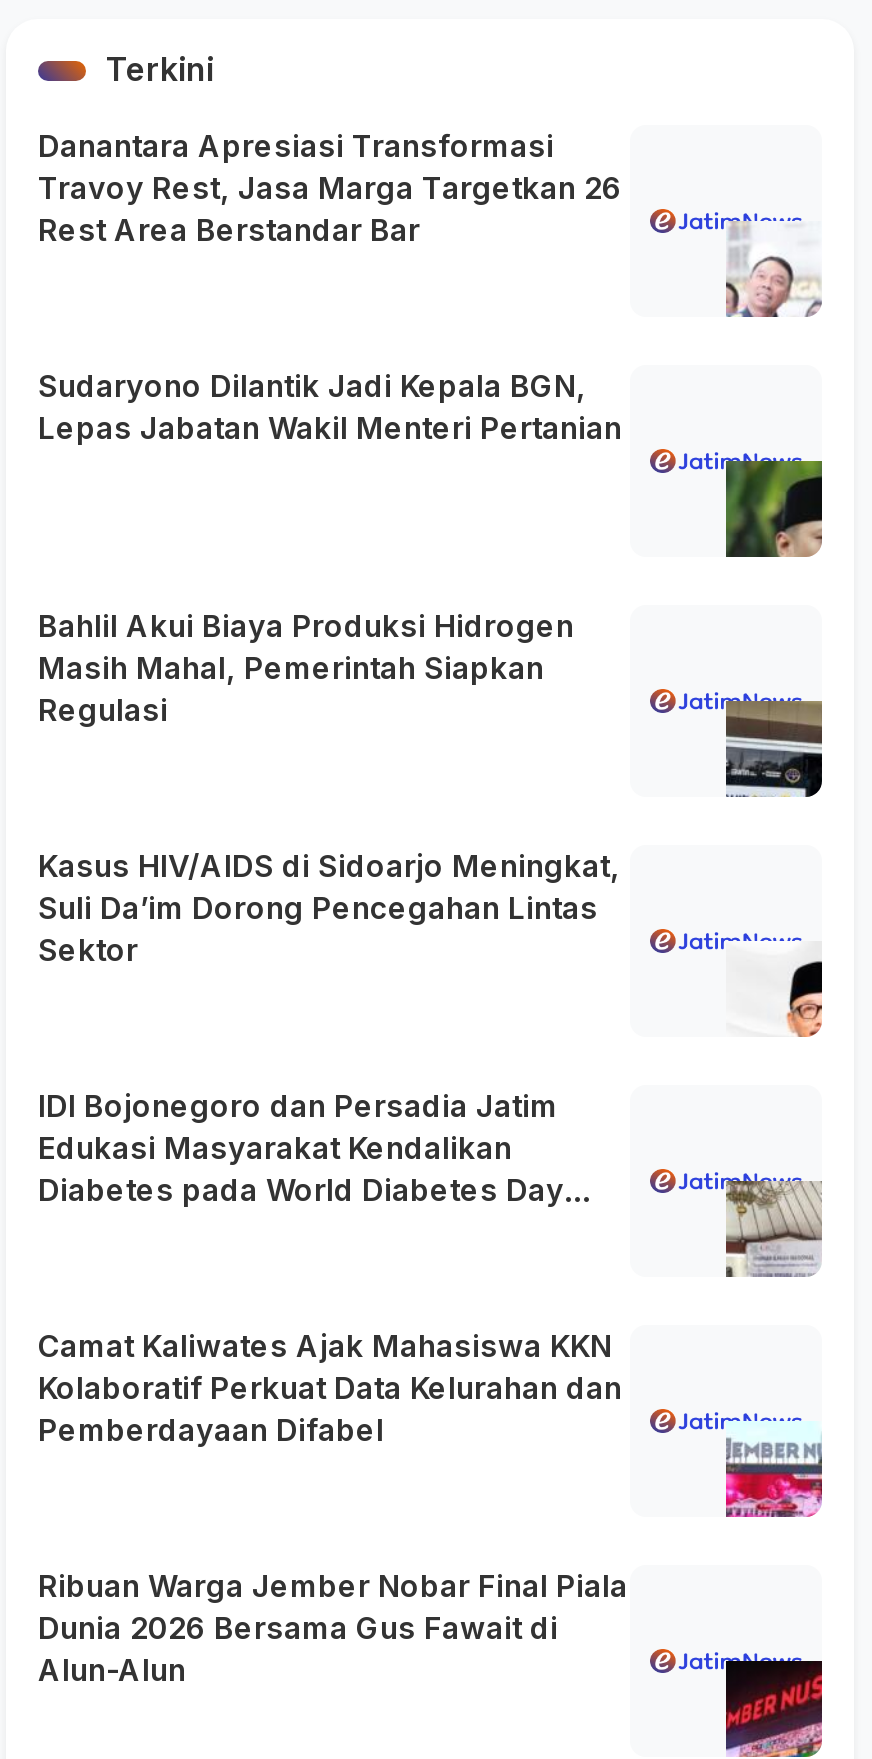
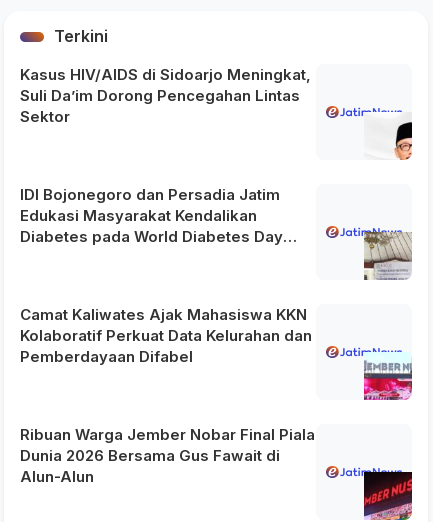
- Danantara Apresiasi Transformasi
- Travoy Rest, Jasa Marga Targetkan 26
- Rest Area Berstandar Bar

- [image]

- Sudaryono Dilantik Jadi Kepala BGN,
- Lepas Jabatan Wakil Menteri Pertanian

- [image]

- Bahlil Akui Biaya Produksi Hidrogen
- Masih Mahal, Pemerintah Siapkan
- Regulasi

- [image]
